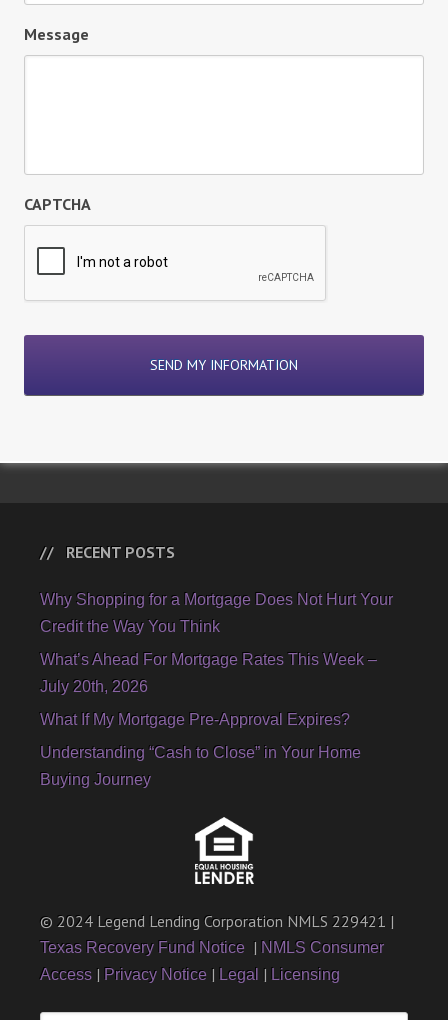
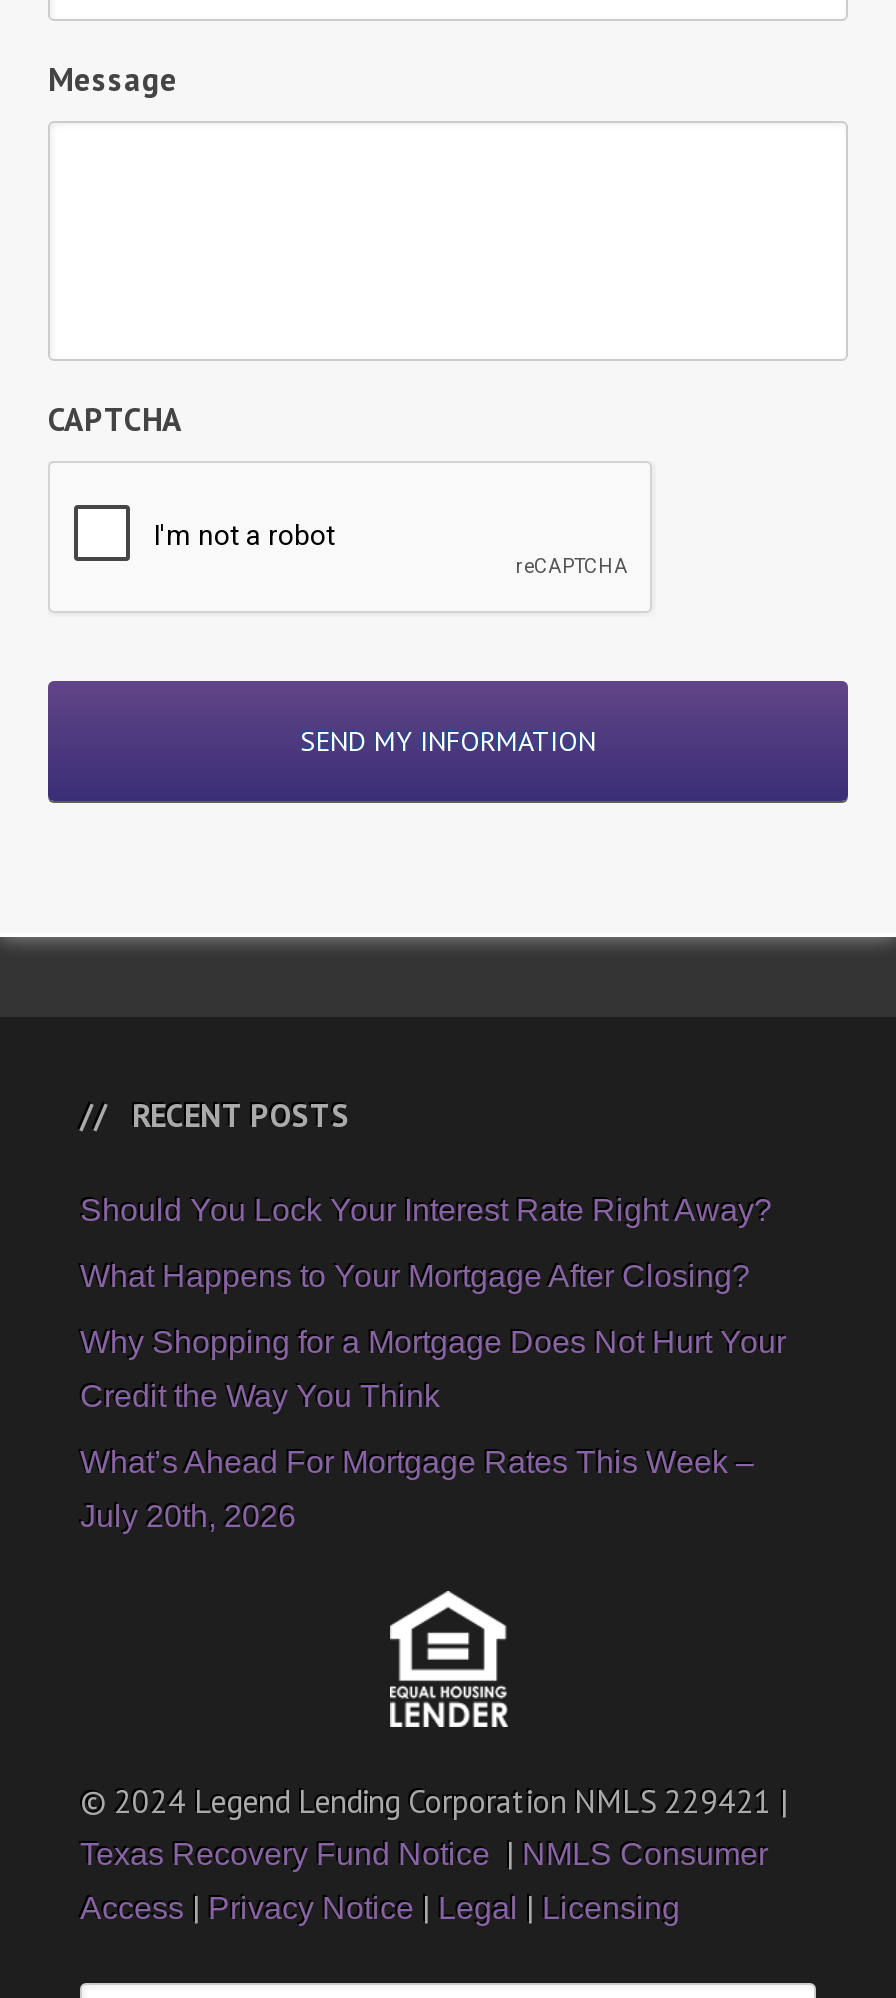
+ Should You Lock Your Interest Rate Right Away?
+ What Happens to Your Mortgage After Closing?

moved down: Why Shopping for a Mortgage Does Not Hurt Your | Credit the Way You Think | What’s Ahead For Mortgage Rates This Week – | July 20th, 2026

- What If My Mortgage Pre-Approval Expires?
- Understanding “Cash to Close” in Your Home
- Buying Journey
